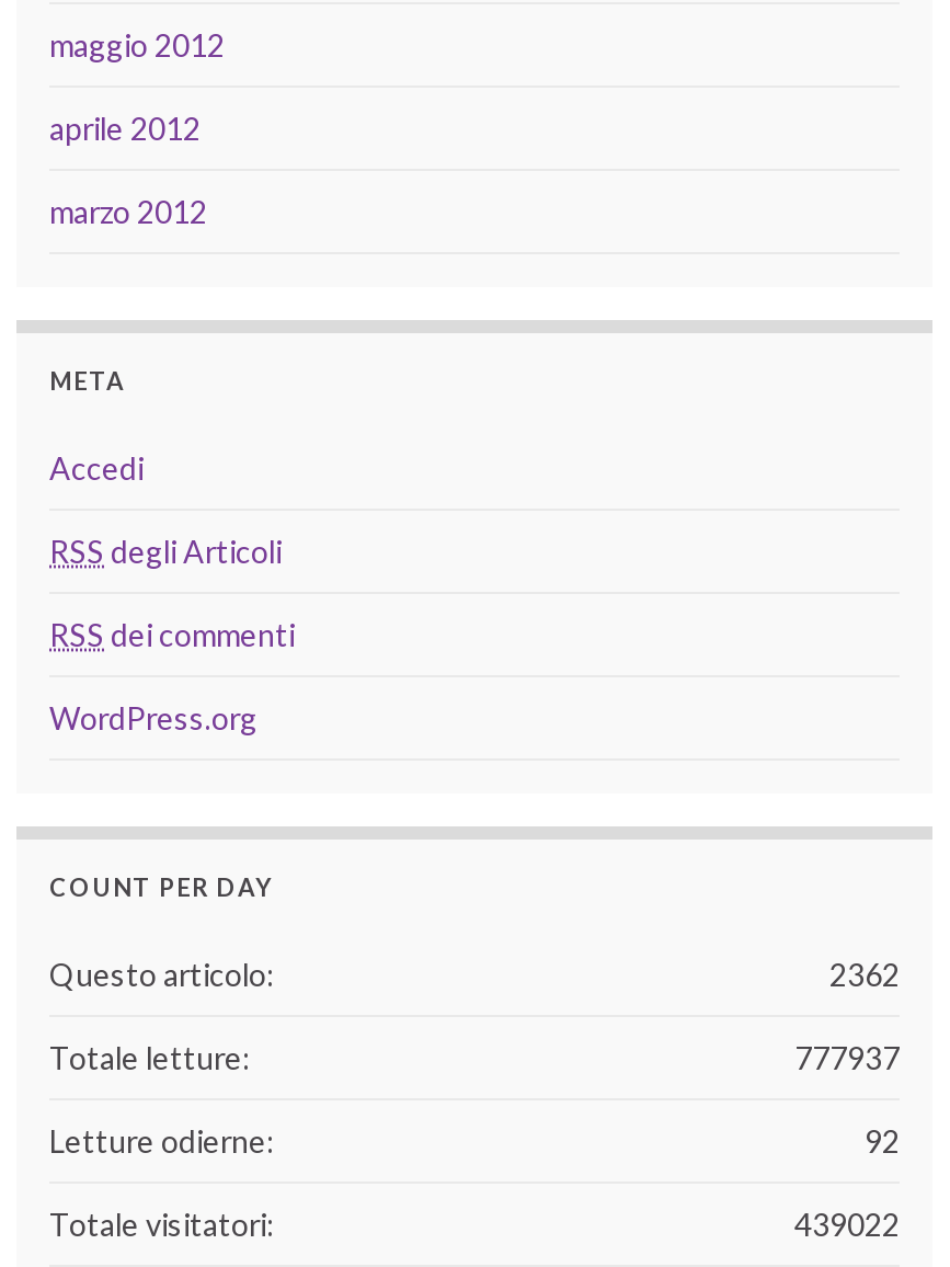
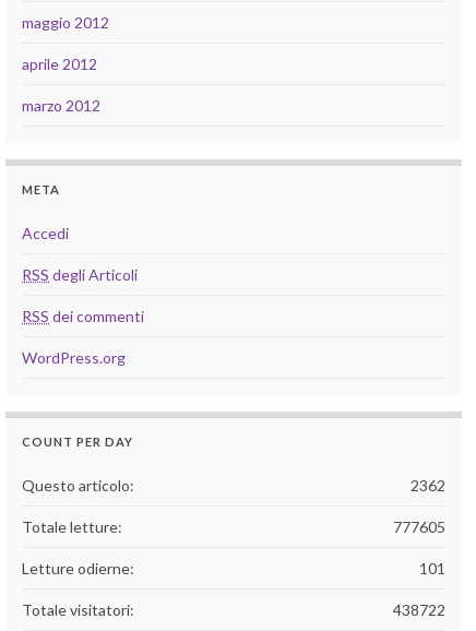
- 777937
+ 777605

- 92
+ 101

- 439022
+ 438722
